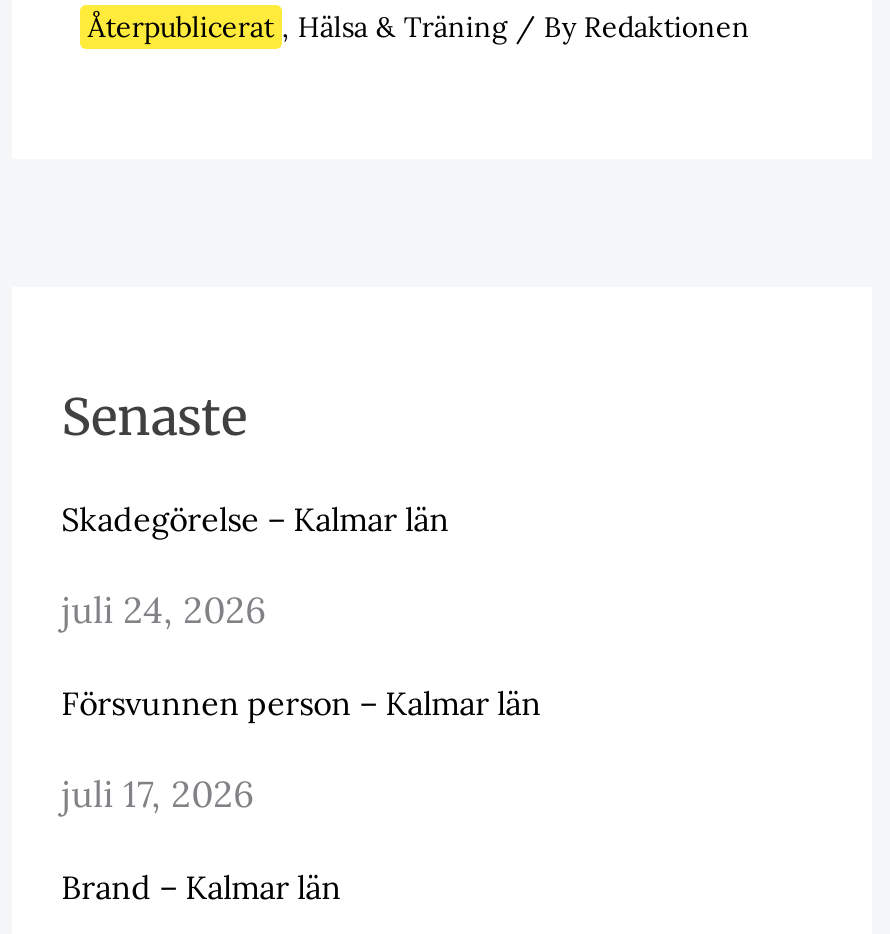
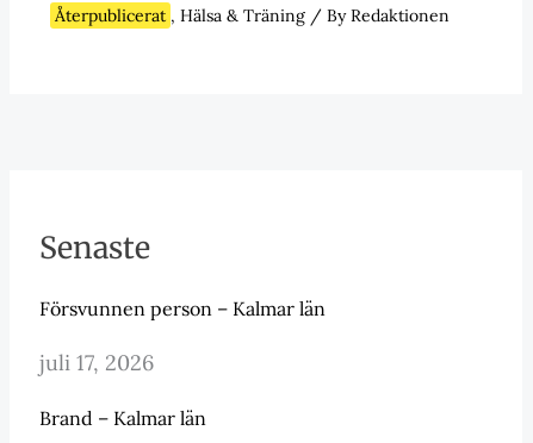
- Skadegörelse – Kalmar län
- juli 24, 2026
